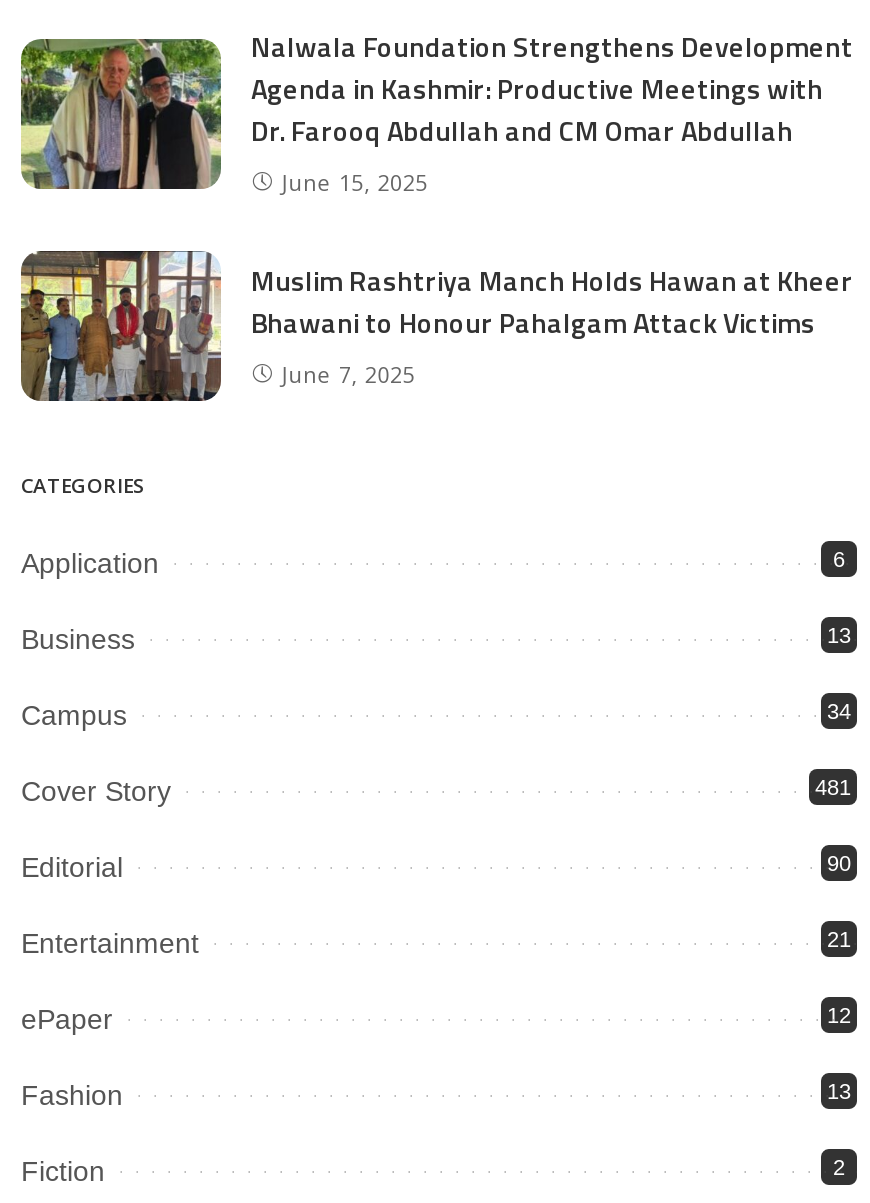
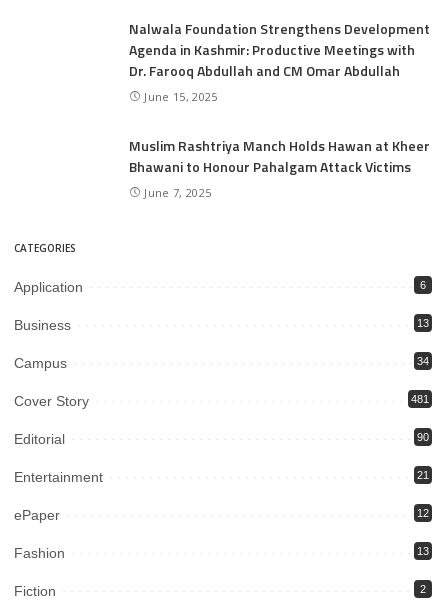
- [image]

- [image]
